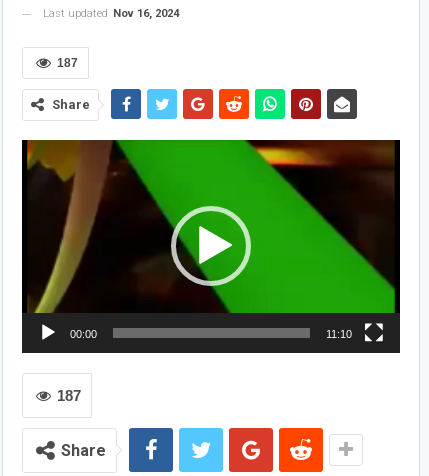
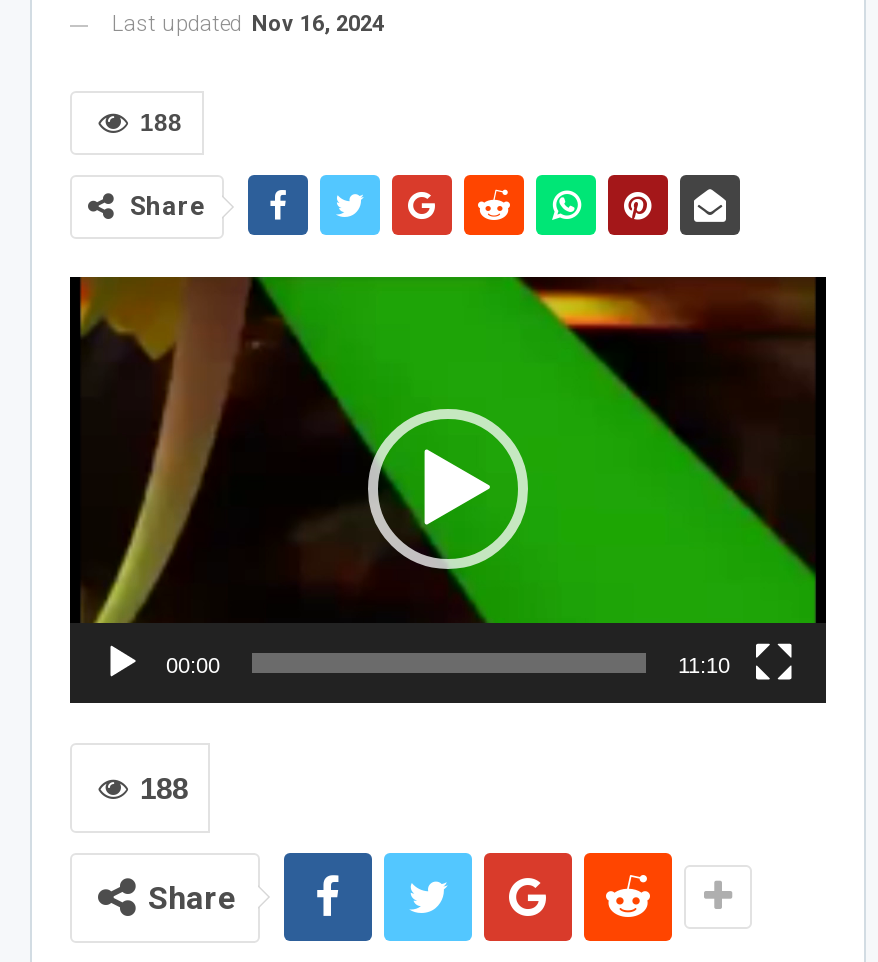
- 187
+ 188

- 187
+ 188
